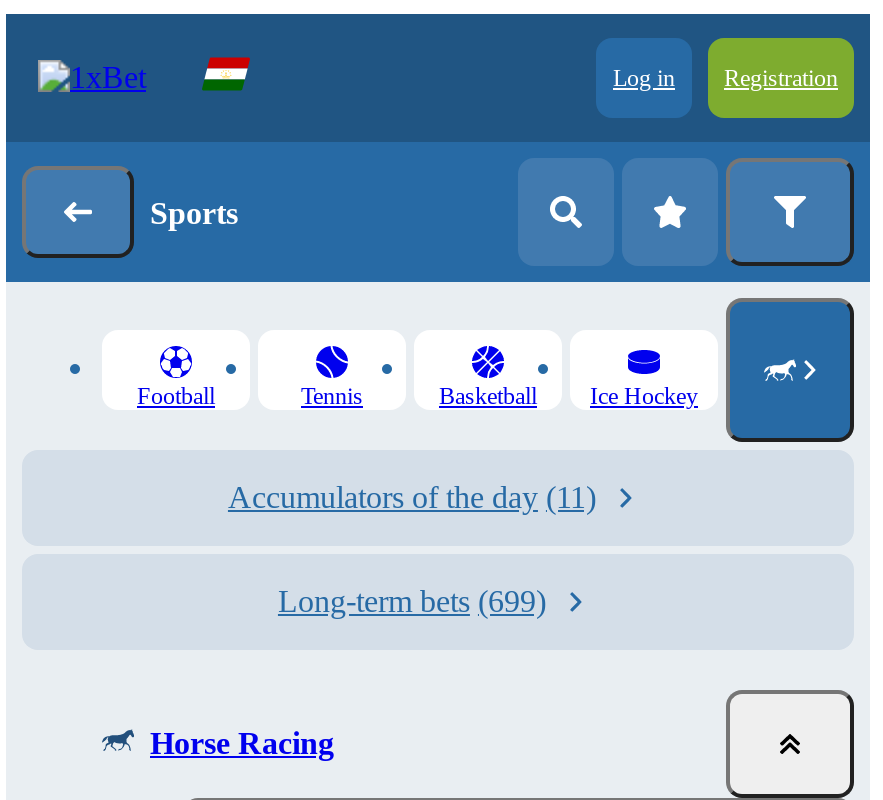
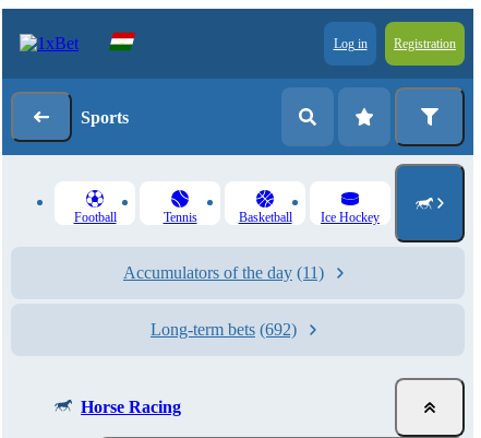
- Long-term bets (699)
+ Long-term bets (692)
